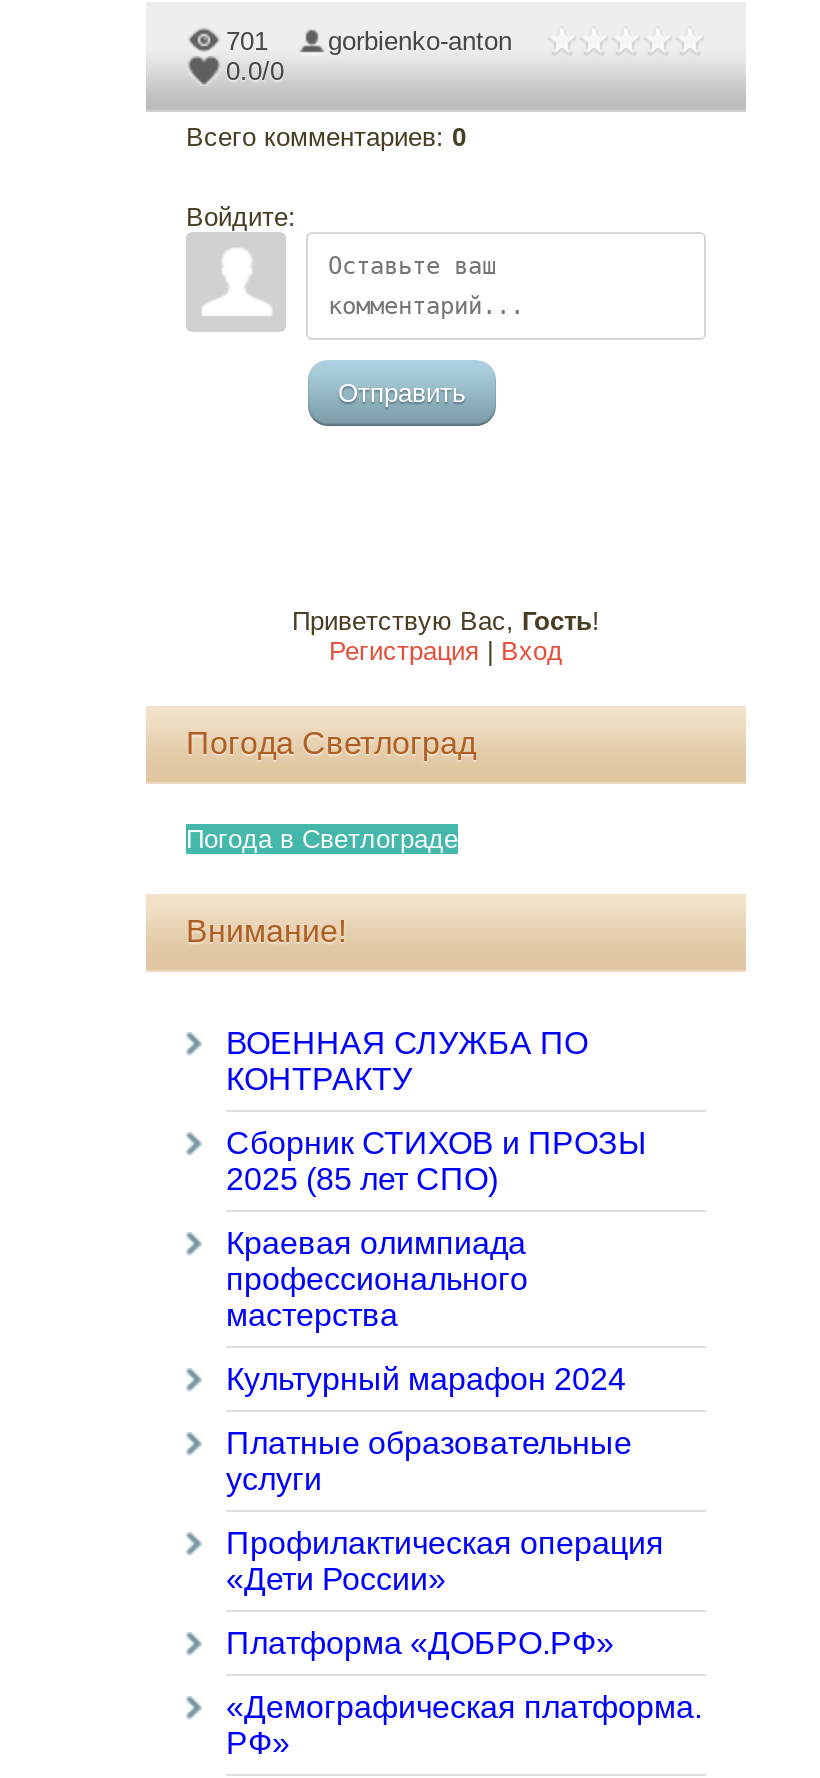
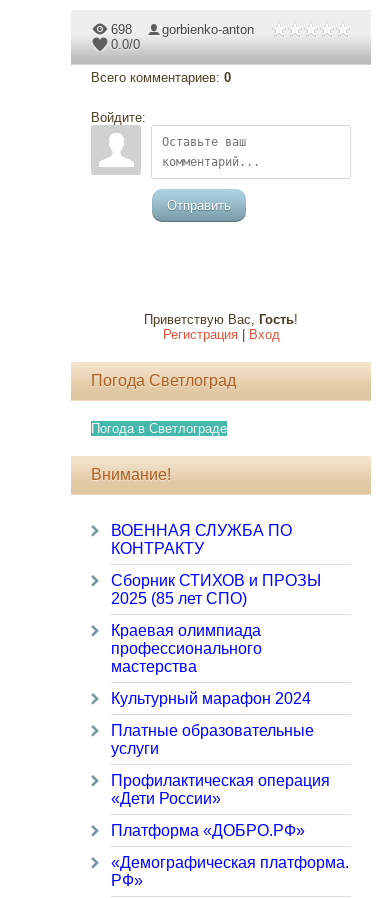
- 701 gorbienko-anton
+ 698 gorbienko-anton
